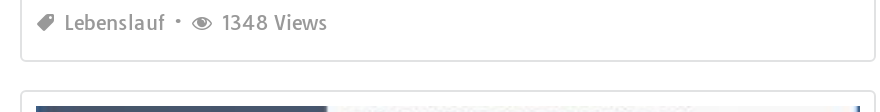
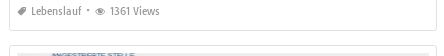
- 1348 Views
+ 1361 Views
